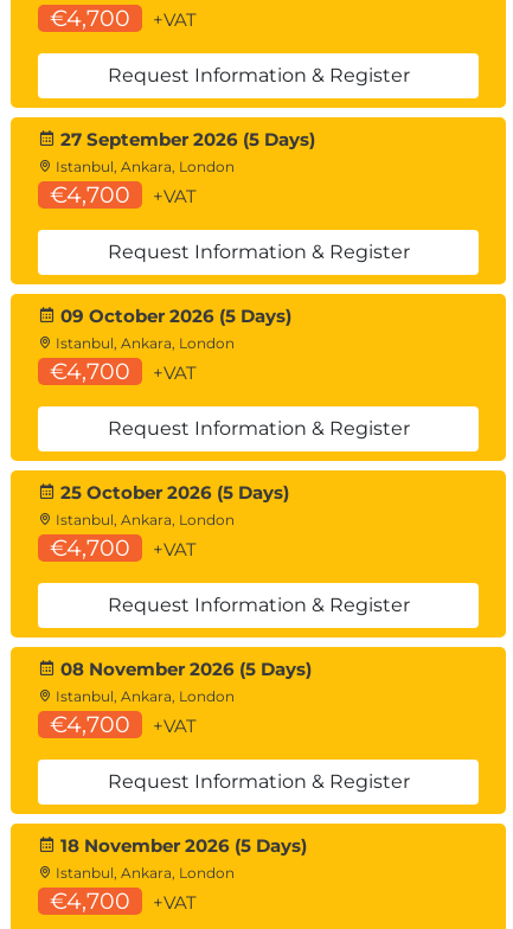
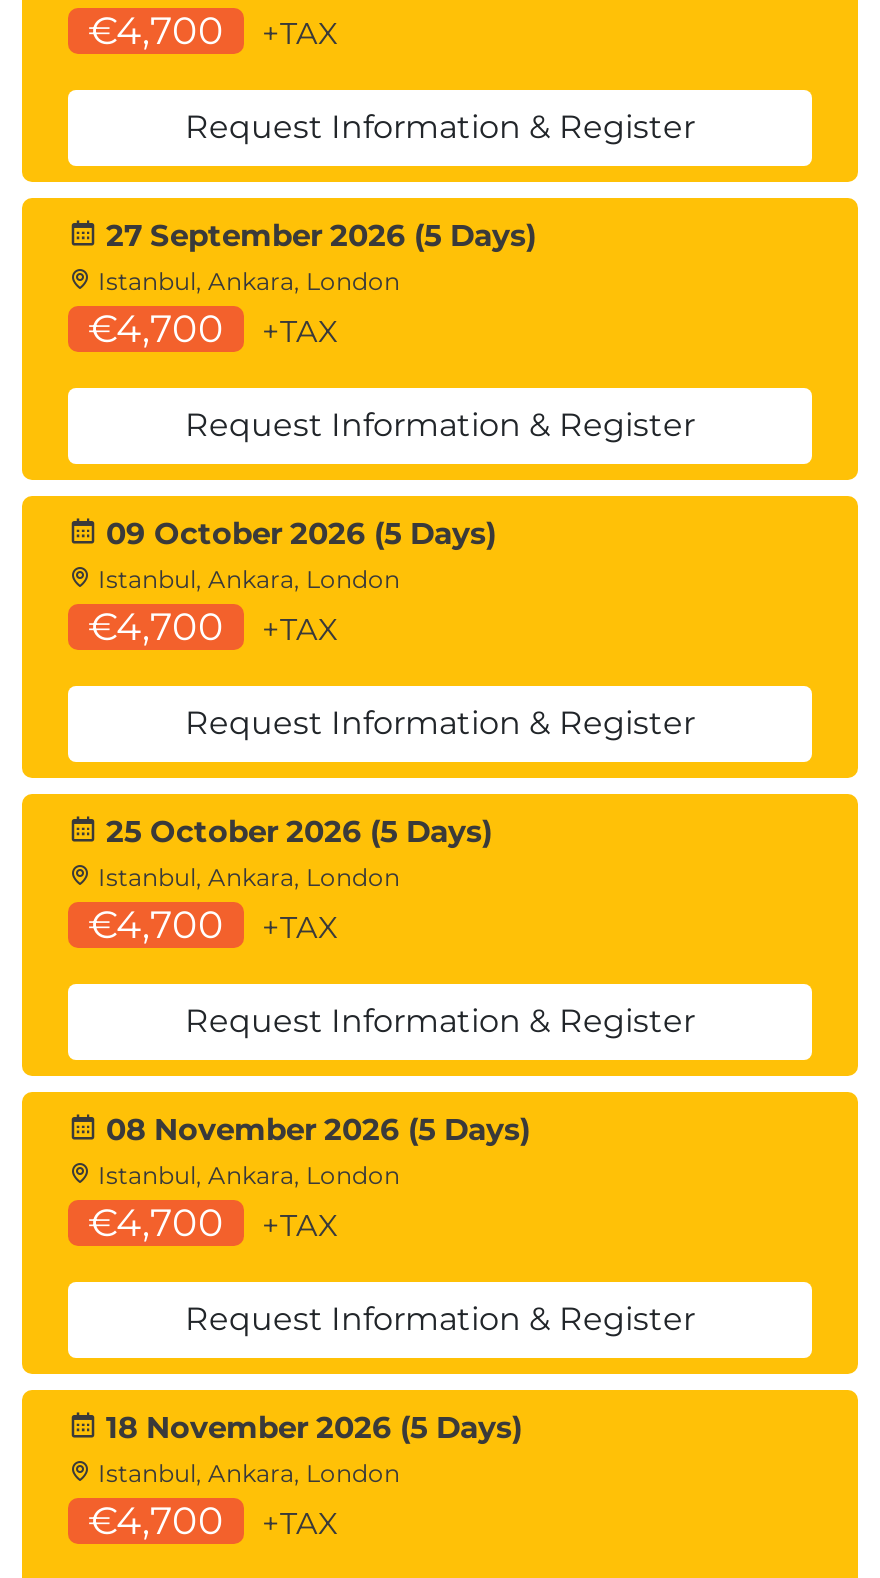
- +VAT
+ +TAX

- +VAT
+ +TAX

- +VAT
+ +TAX

- +VAT
+ +TAX

- +VAT
+ +TAX

- +VAT
+ +TAX
